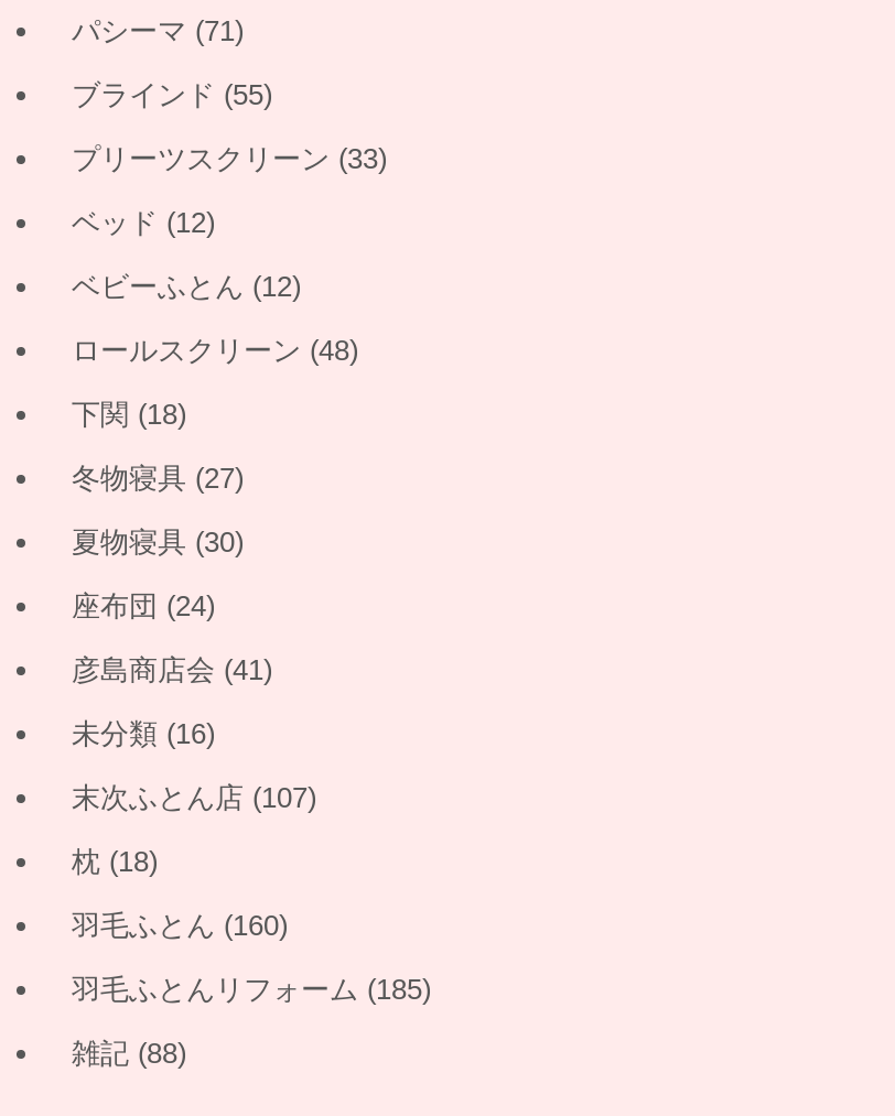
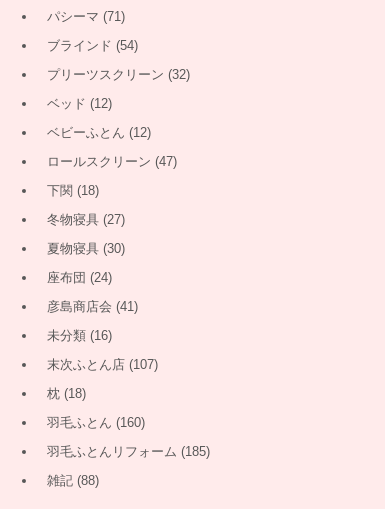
- ブラインド(55)
+ ブラインド(54)

- プリーツスクリーン(33)
+ プリーツスクリーン(32)

- ロールスクリーン(48)
+ ロールスクリーン(47)
